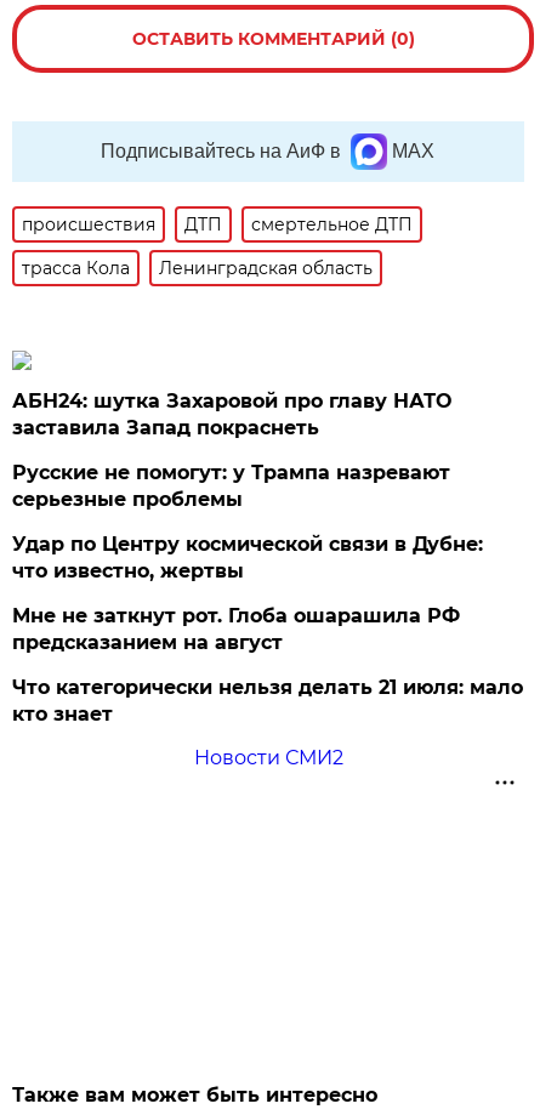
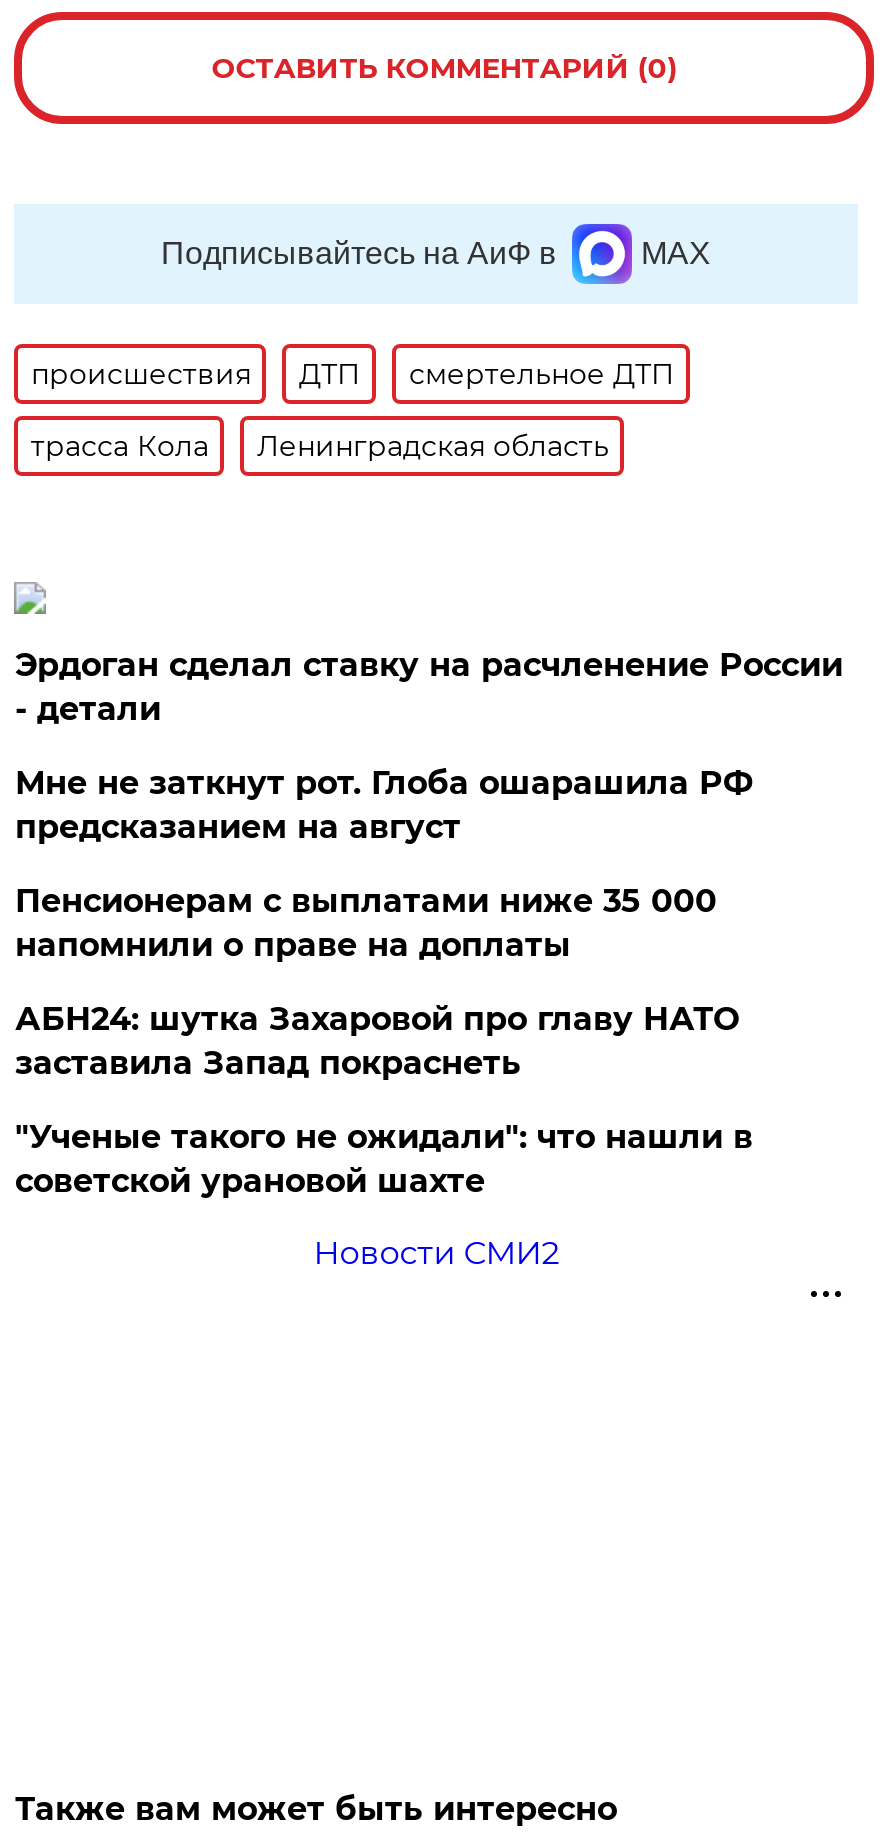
+ Эрдоган сделал ставку на расчленение России
+ - детали
+ Пенсионерам с выплатами ниже 35 000
+ напомнили о праве на доплаты

moved down: АБН24: шутка Захаровой про главу НАТО | заставила Запад покраснеть

- Русские не помогут: у Трампа назревают
- серьезные проблемы
- Удар по Центру космической связи в Дубне:
- что известно, жертвы
- Что категорически нельзя делать 21 июля: мало
- кто знает
+ "Ученые такого не ожидали": что нашли в
+ советской урановой шахте

moved up: Мне не заткнут рот. Глоба ошарашила РФ | предсказанием на август
